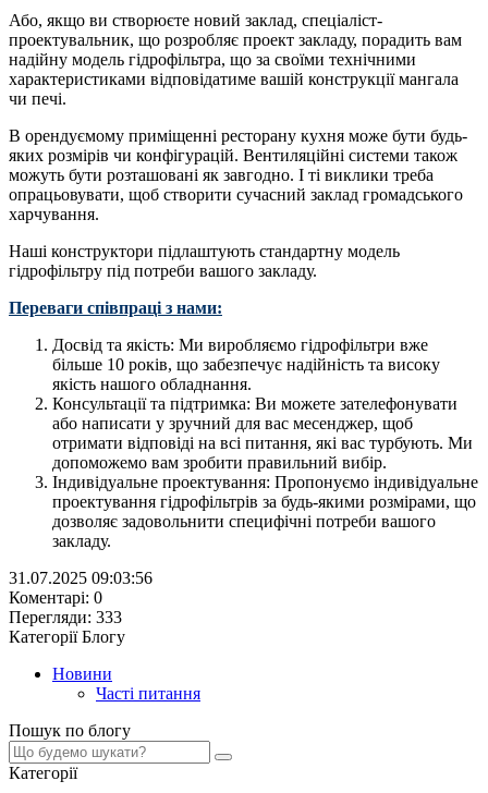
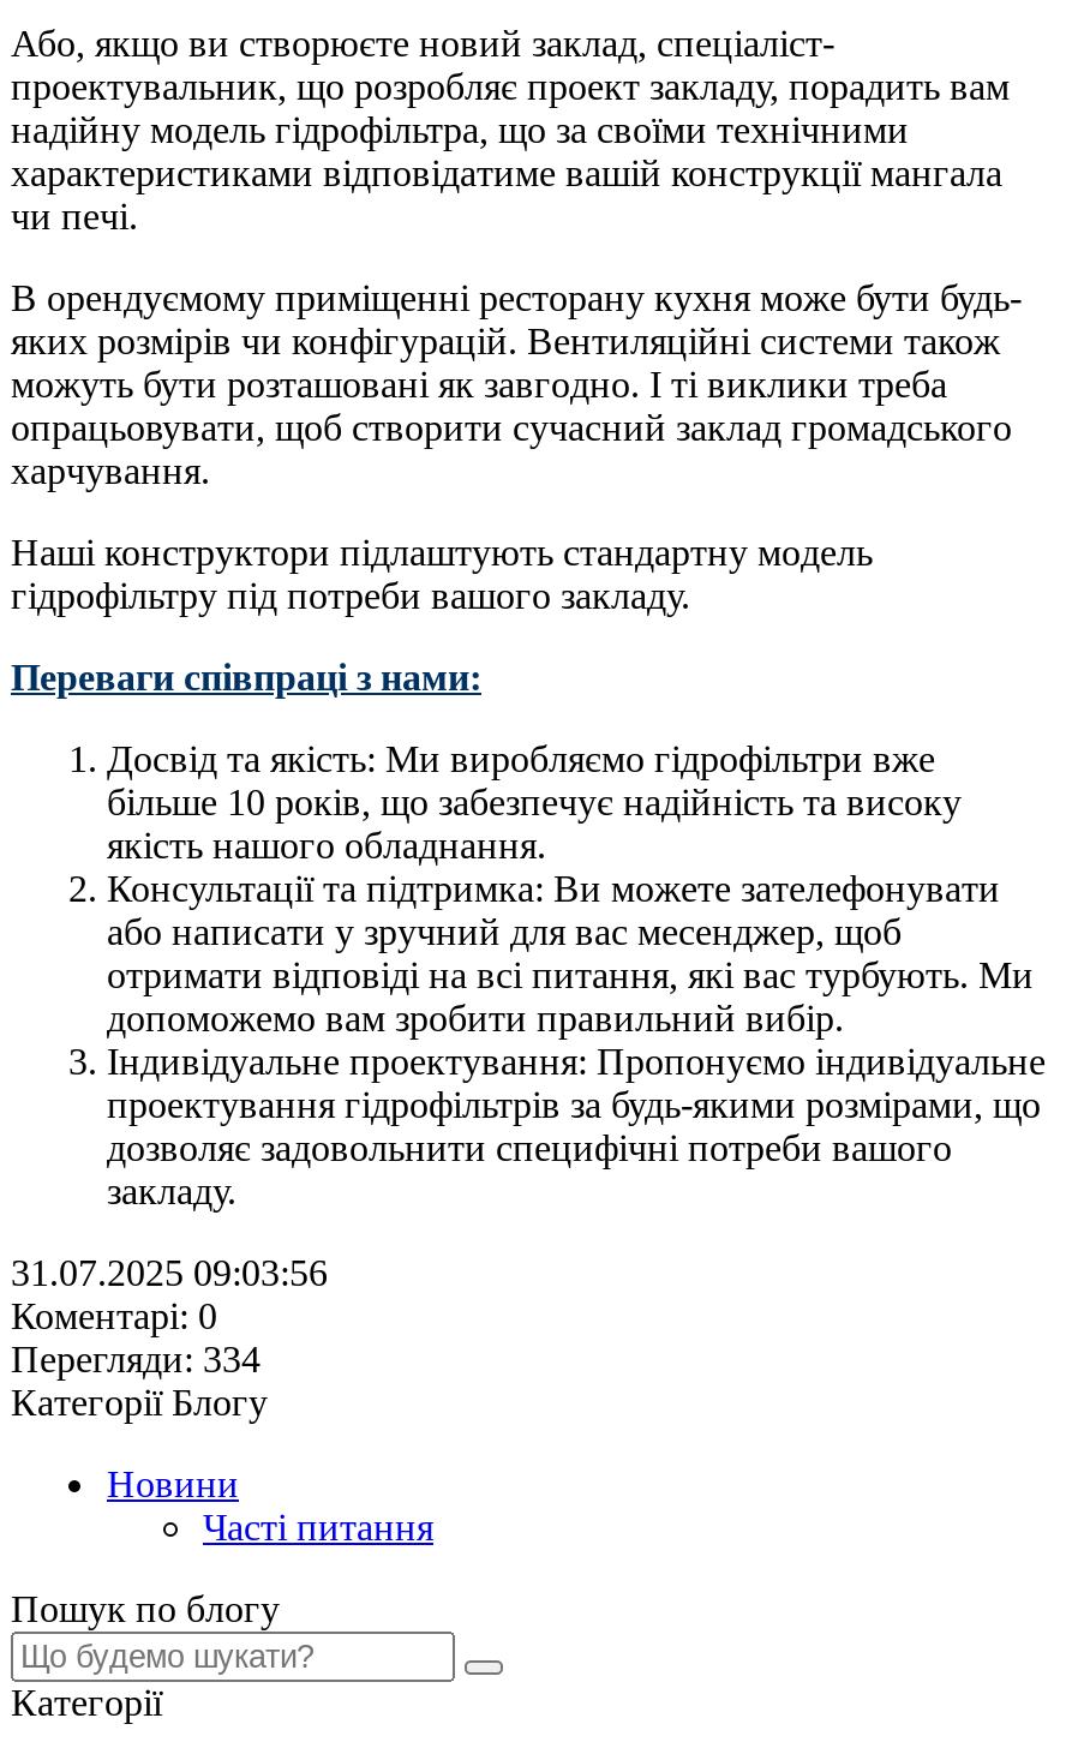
- Перегляди: 333
+ Перегляди: 334
